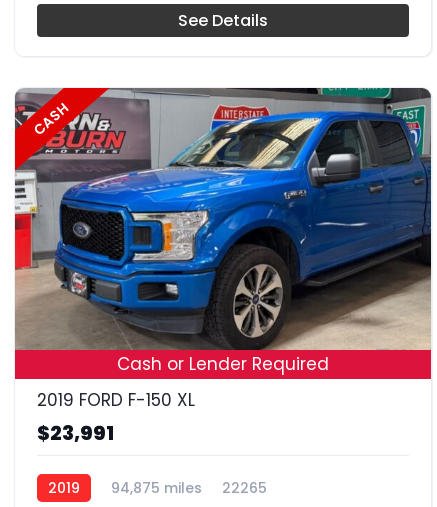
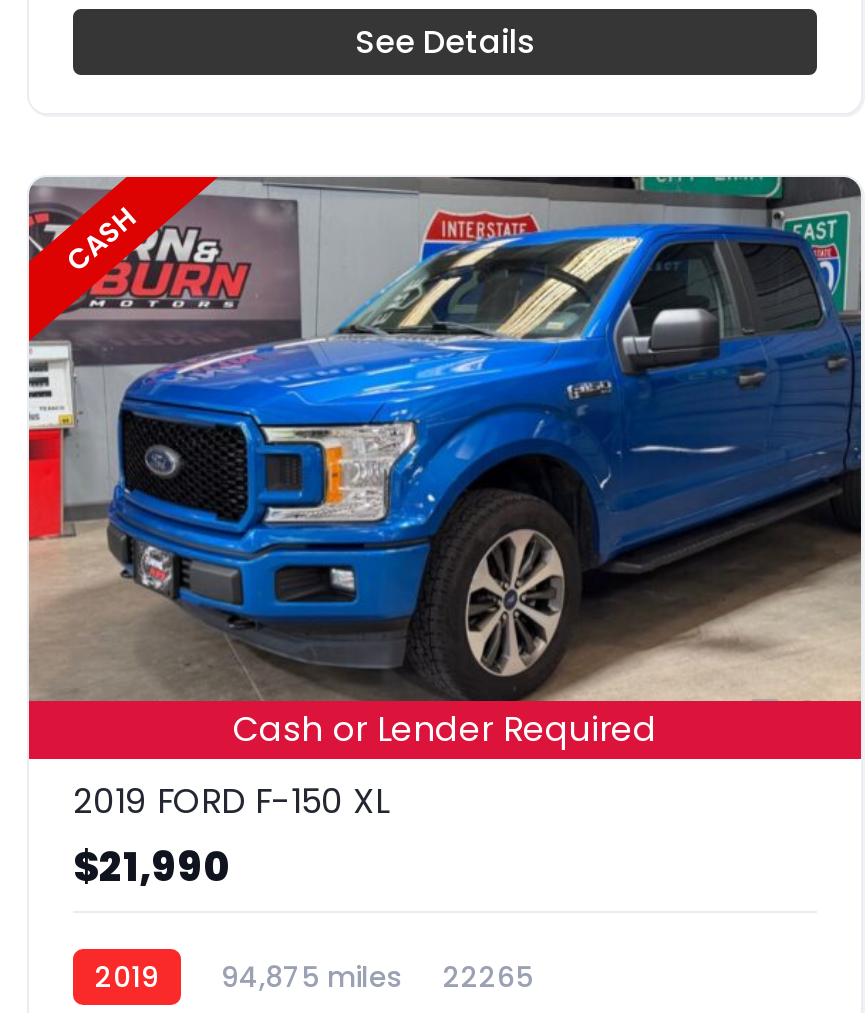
- $23,991
+ $21,990
